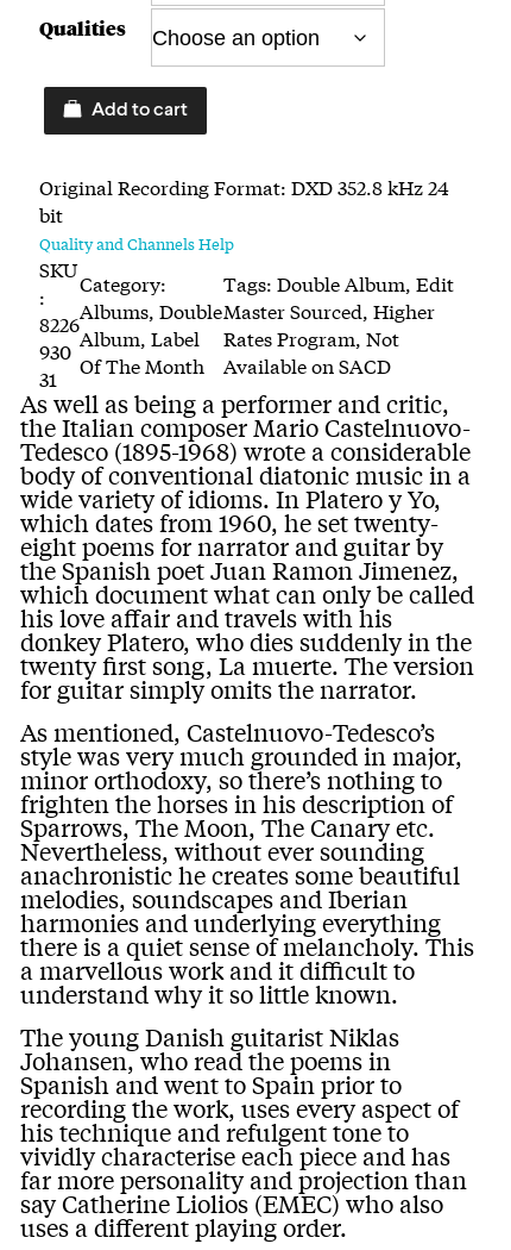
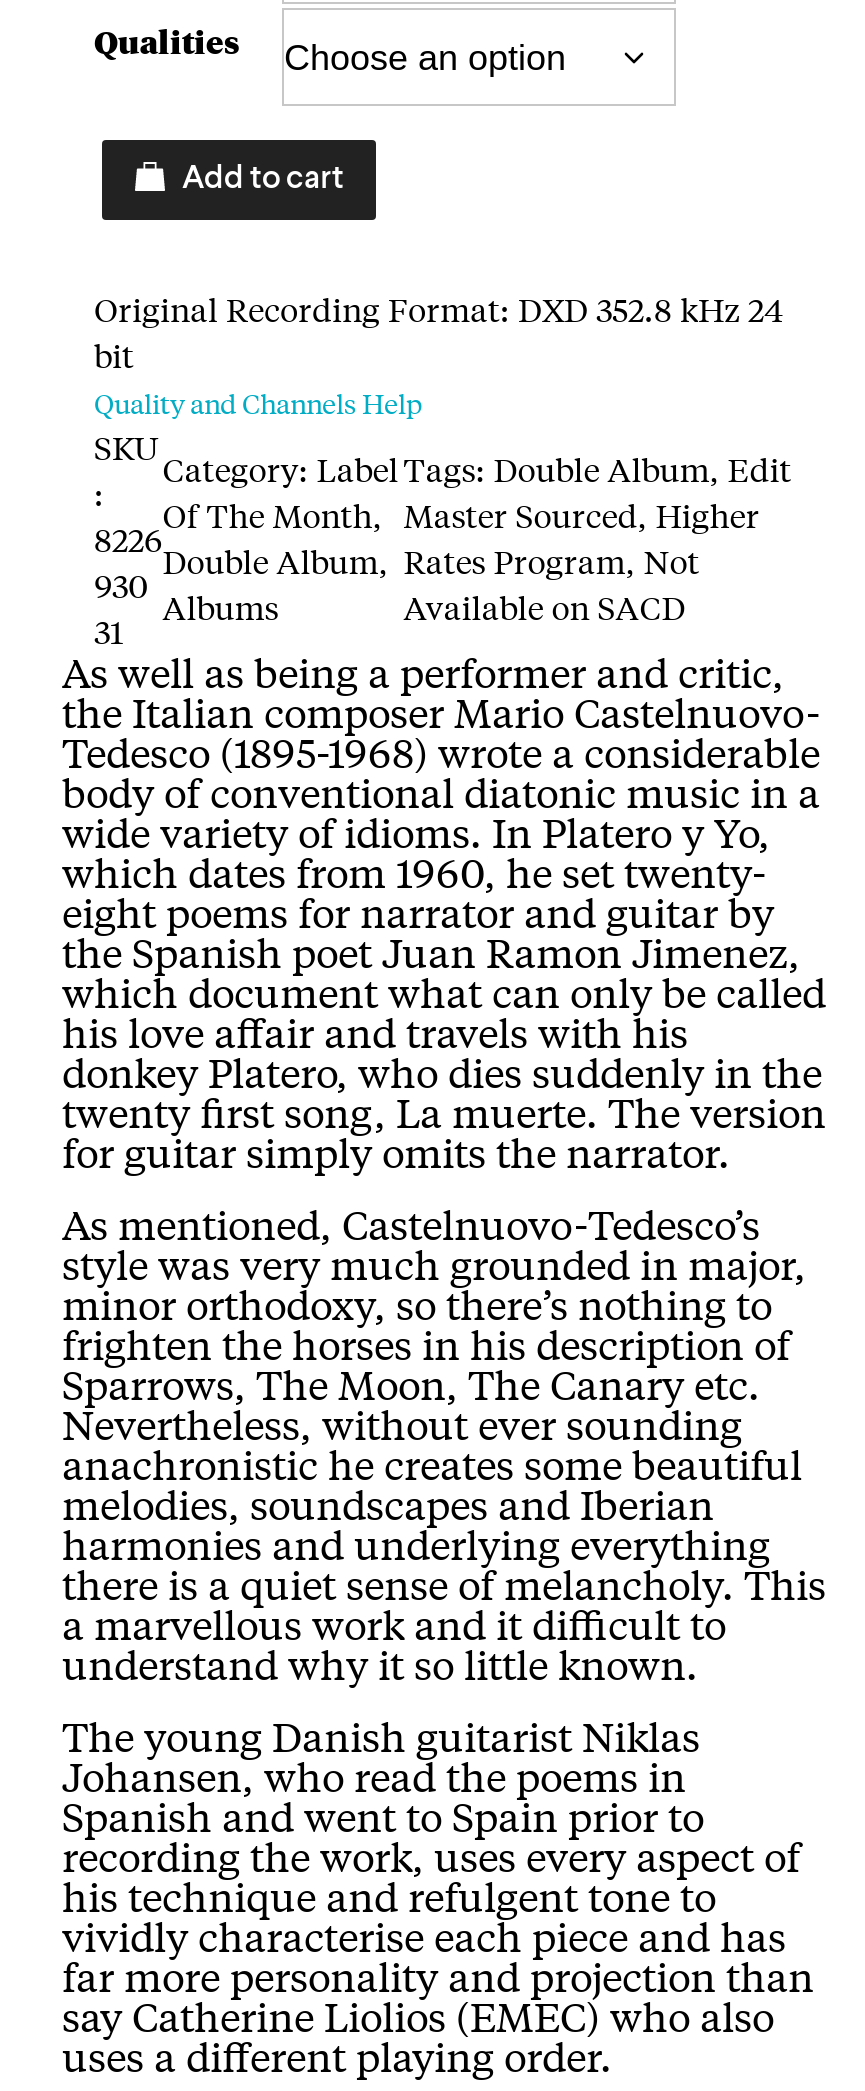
- Category:
- Albums, Double
- Album, Label
- Of The Month
+ Category: Label
+ Of The Month ,
+ Double Album ,
+ Albums
